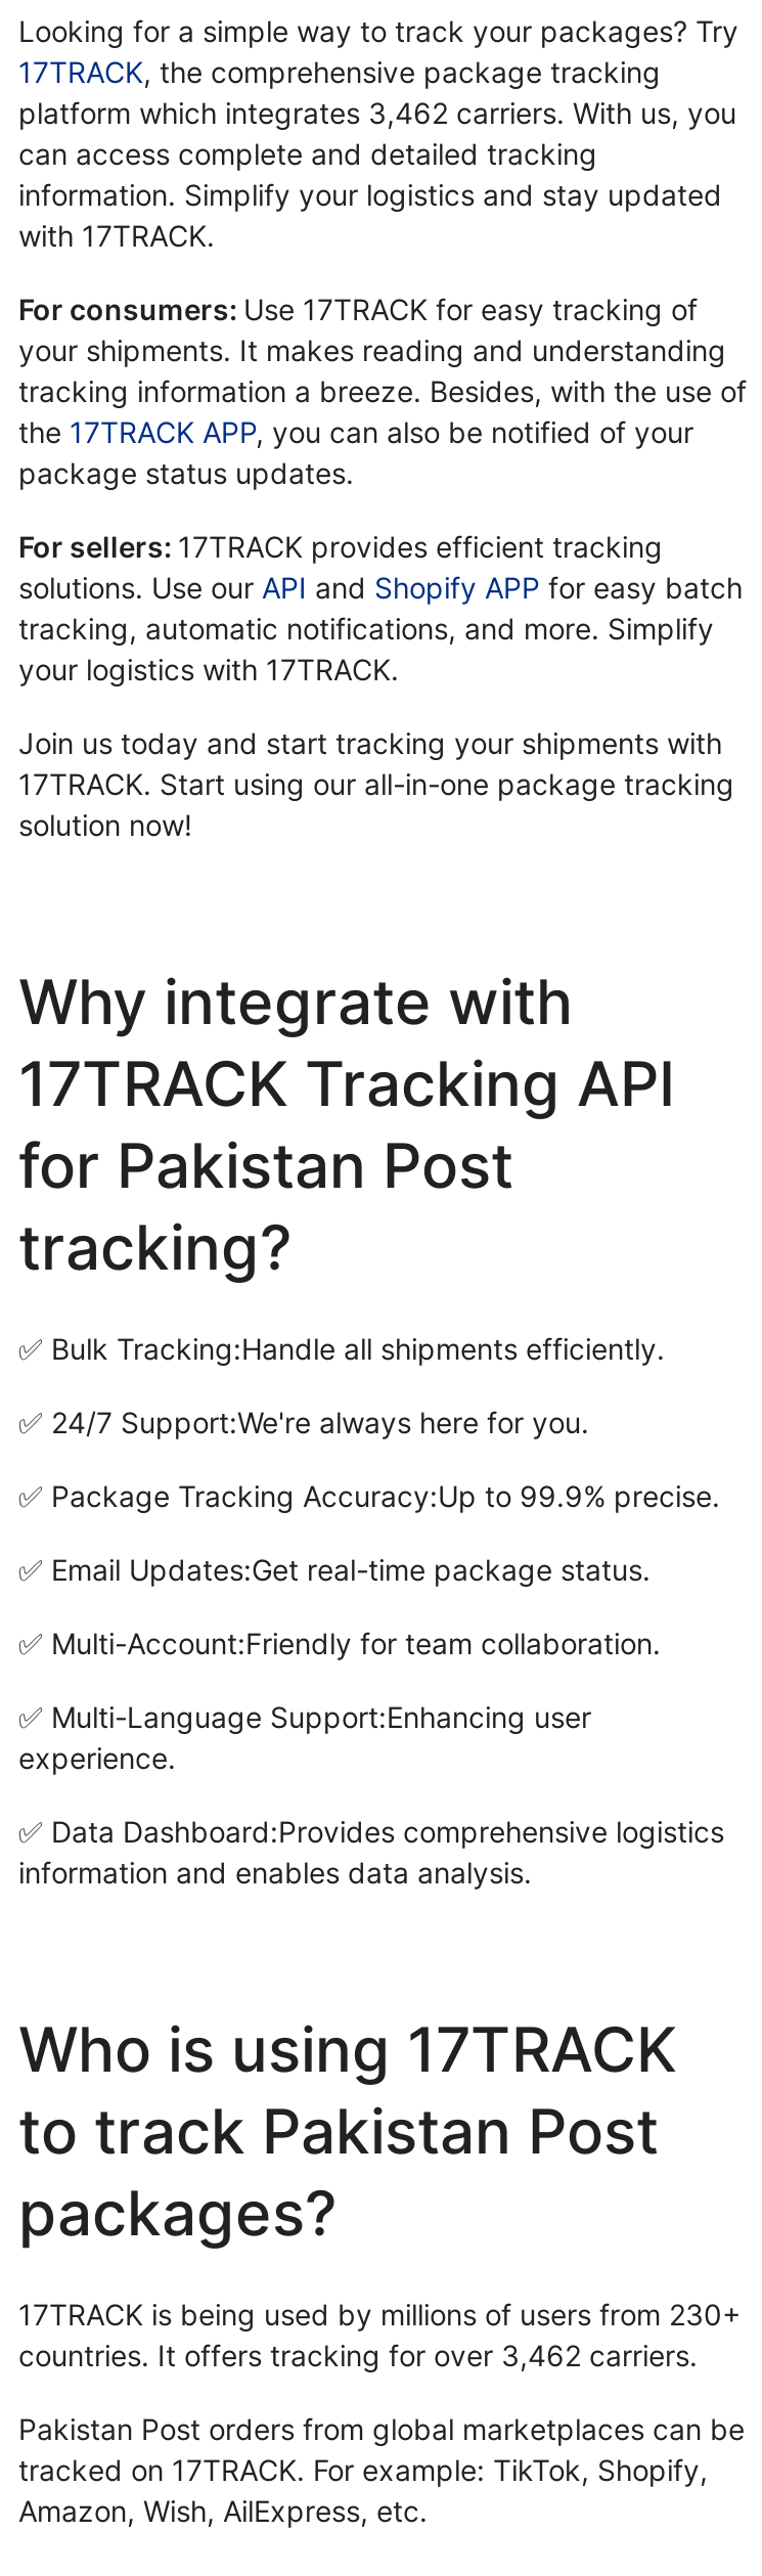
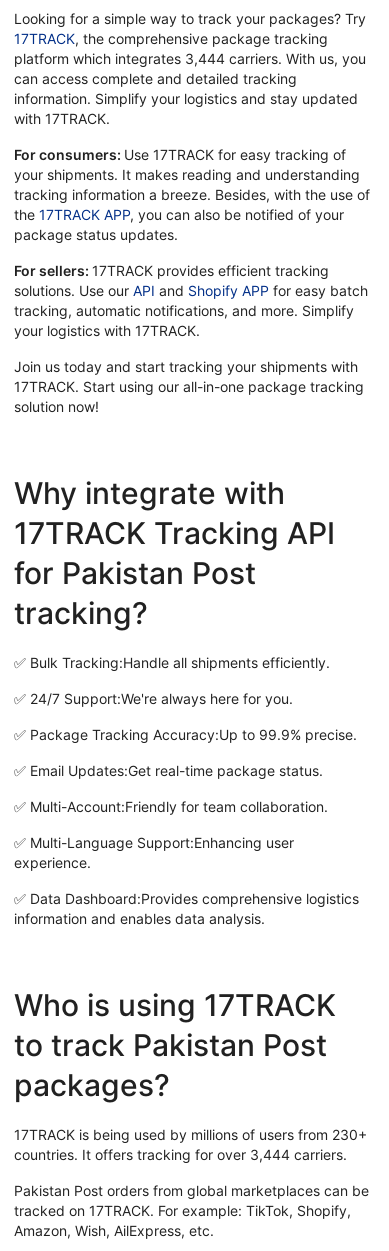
- platform which integrates 3,462 carriers. With us, you
+ platform which integrates 3,444 carriers. With us, you

- countries. It offers tracking for over 3,462 carriers.
+ countries. It offers tracking for over 3,444 carriers.
